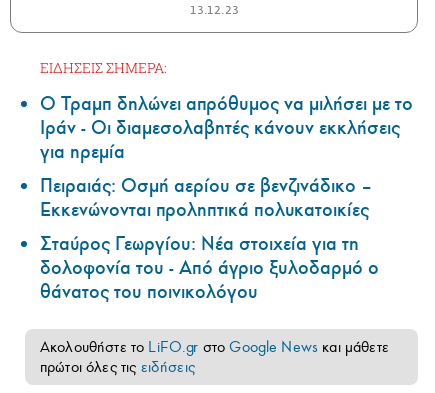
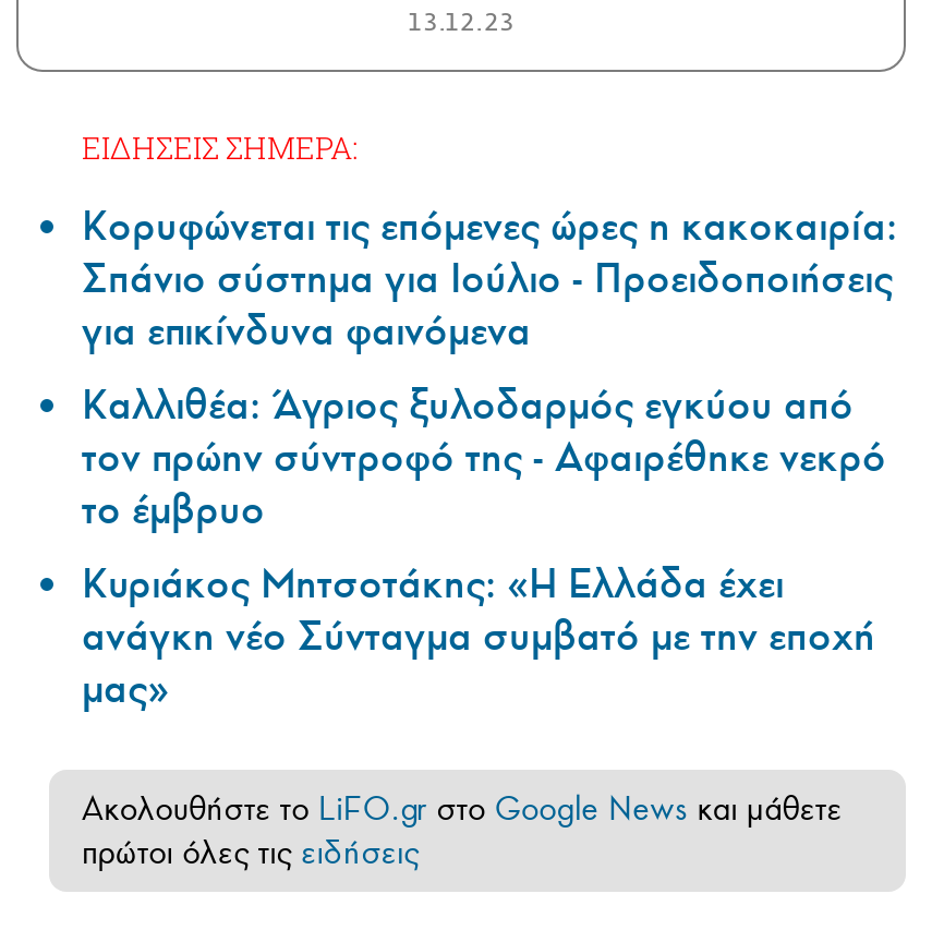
- Ο Τραμπ δηλώνει απρόθυμος να μιλήσει με το
- Ιράν - Οι διαμεσολαβητές κάνουν εκκλήσεις
- για ηρεμία
- Πειραιάς: Οσμή αερίου σε βενζινάδικο –
- Εκκενώνονται προληπτικά πολυκατοικίες
- Σταύρος Γεωργίου: Νέα στοιχεία για τη
- δολοφονία του - Από άγριο ξυλοδαρμό ο
- θάνατος του ποινικολόγου
+ Κορυφώνεται τις επόμενες ώρες η κακοκαιρία:
+ Σπάνιο σύστημα για Ιούλιο - Προειδοποιήσεις
+ για επικίνδυνα φαινόμενα
+ Καλλιθέα: Άγριος ξυλοδαρμός εγκύου από
+ τον πρώην σύντροφό της - Αφαιρέθηκε νεκρό
+ το έμβρυο
+ Κυριάκος Μητσοτάκης: «Η Ελλάδα έχει
+ ανάγκη νέο Σύνταγμα συμβατό με την εποχή
+ μας»
